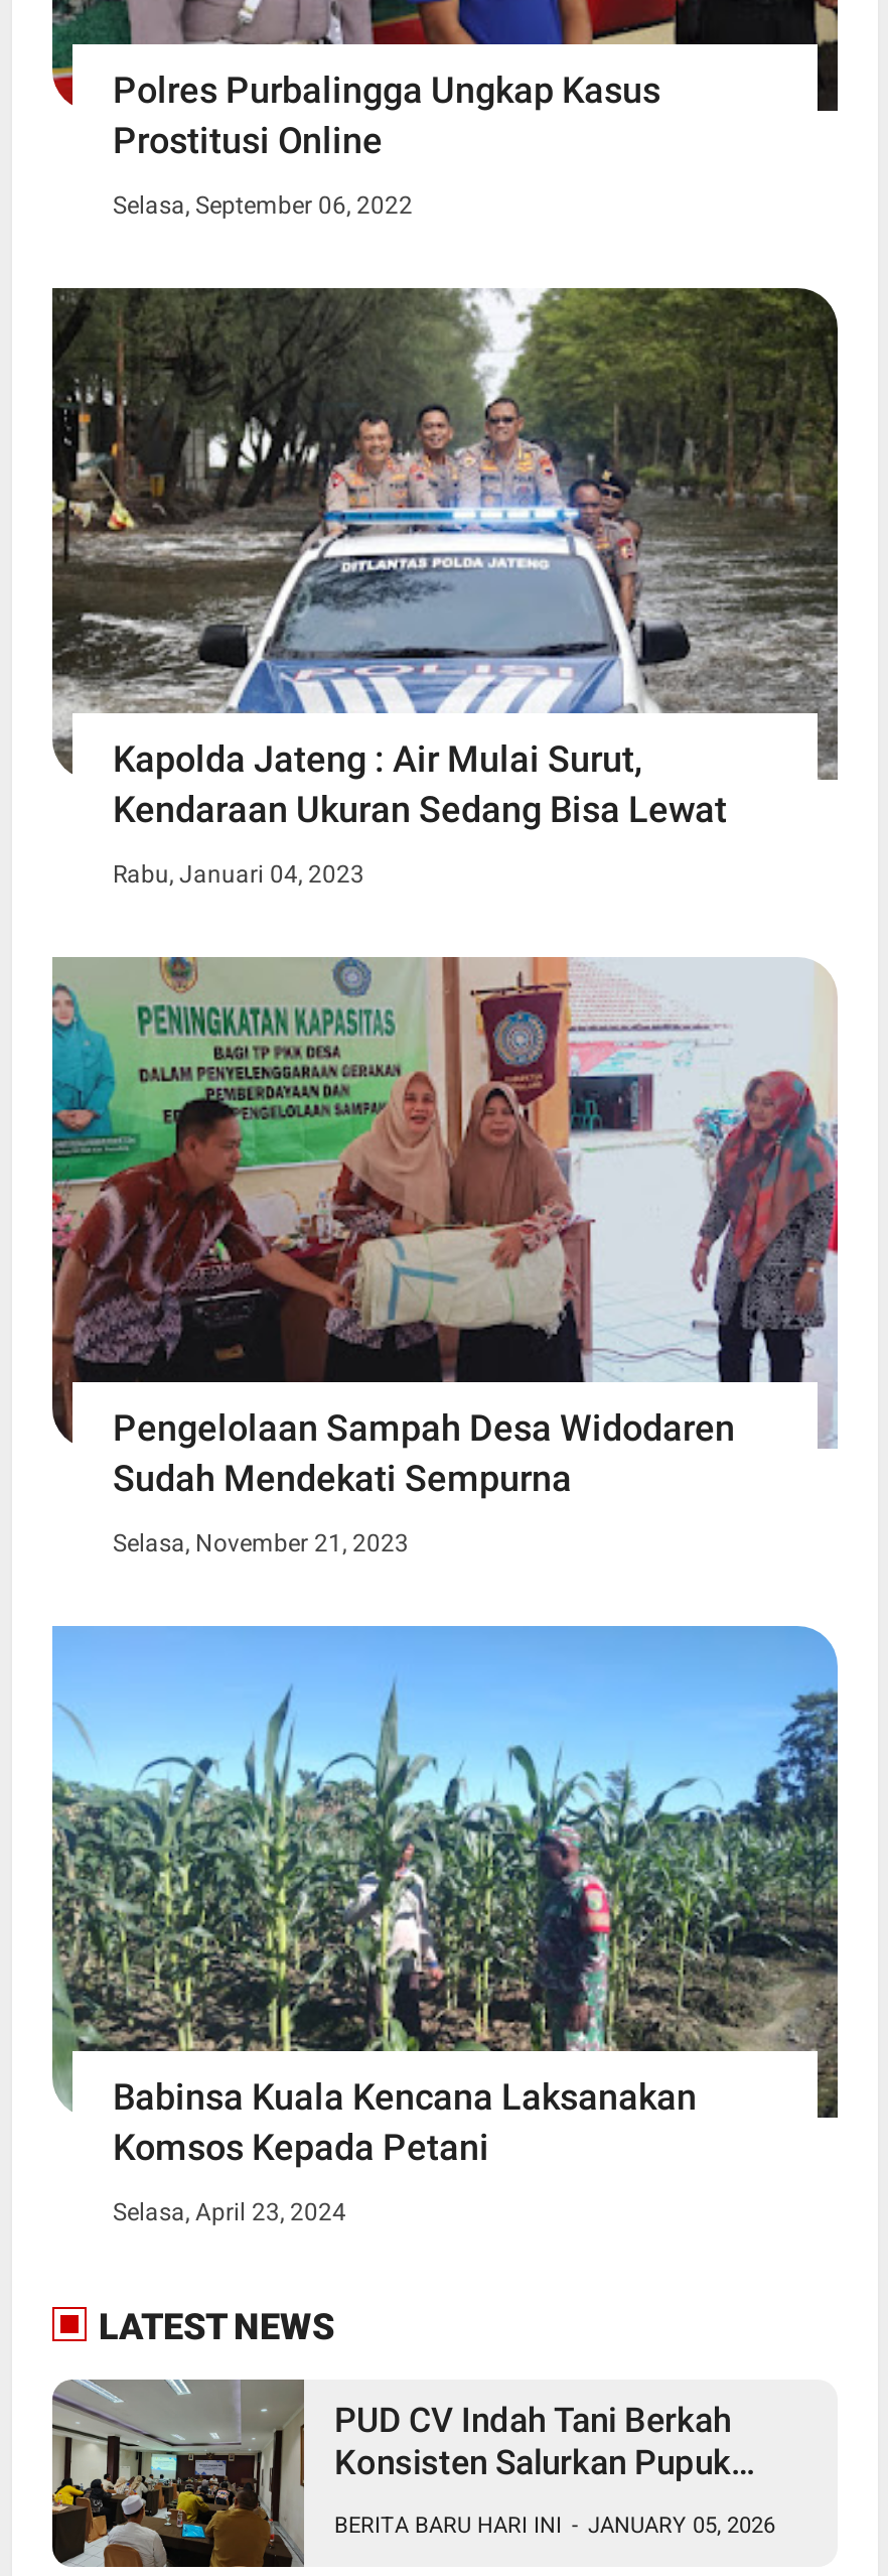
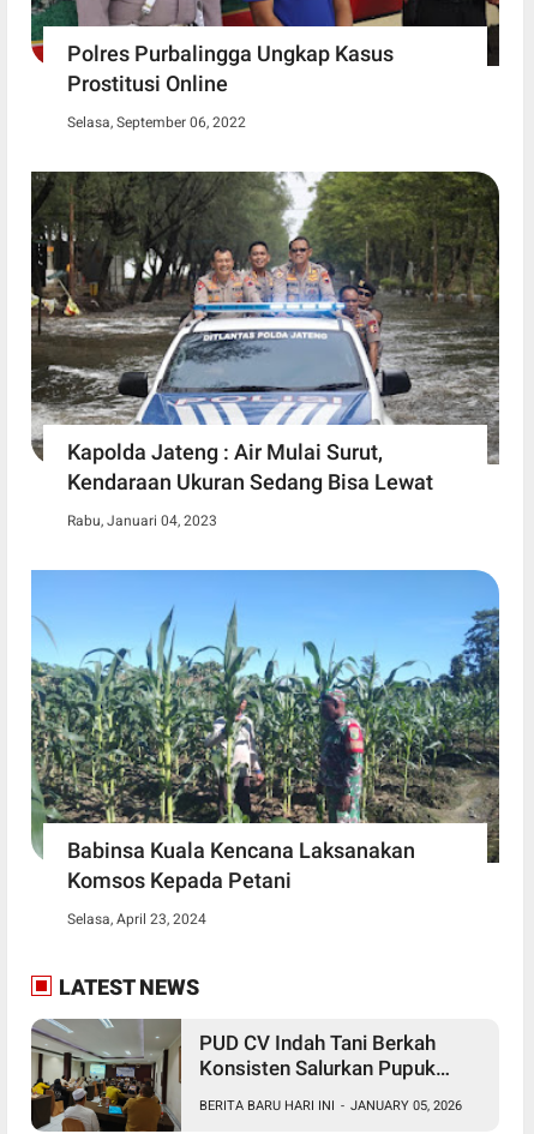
- [image]
- Pengelolaan Sampah Desa Widodaren
- Sudah Mendekati Sempurna
- Selasa, November 21, 2023
